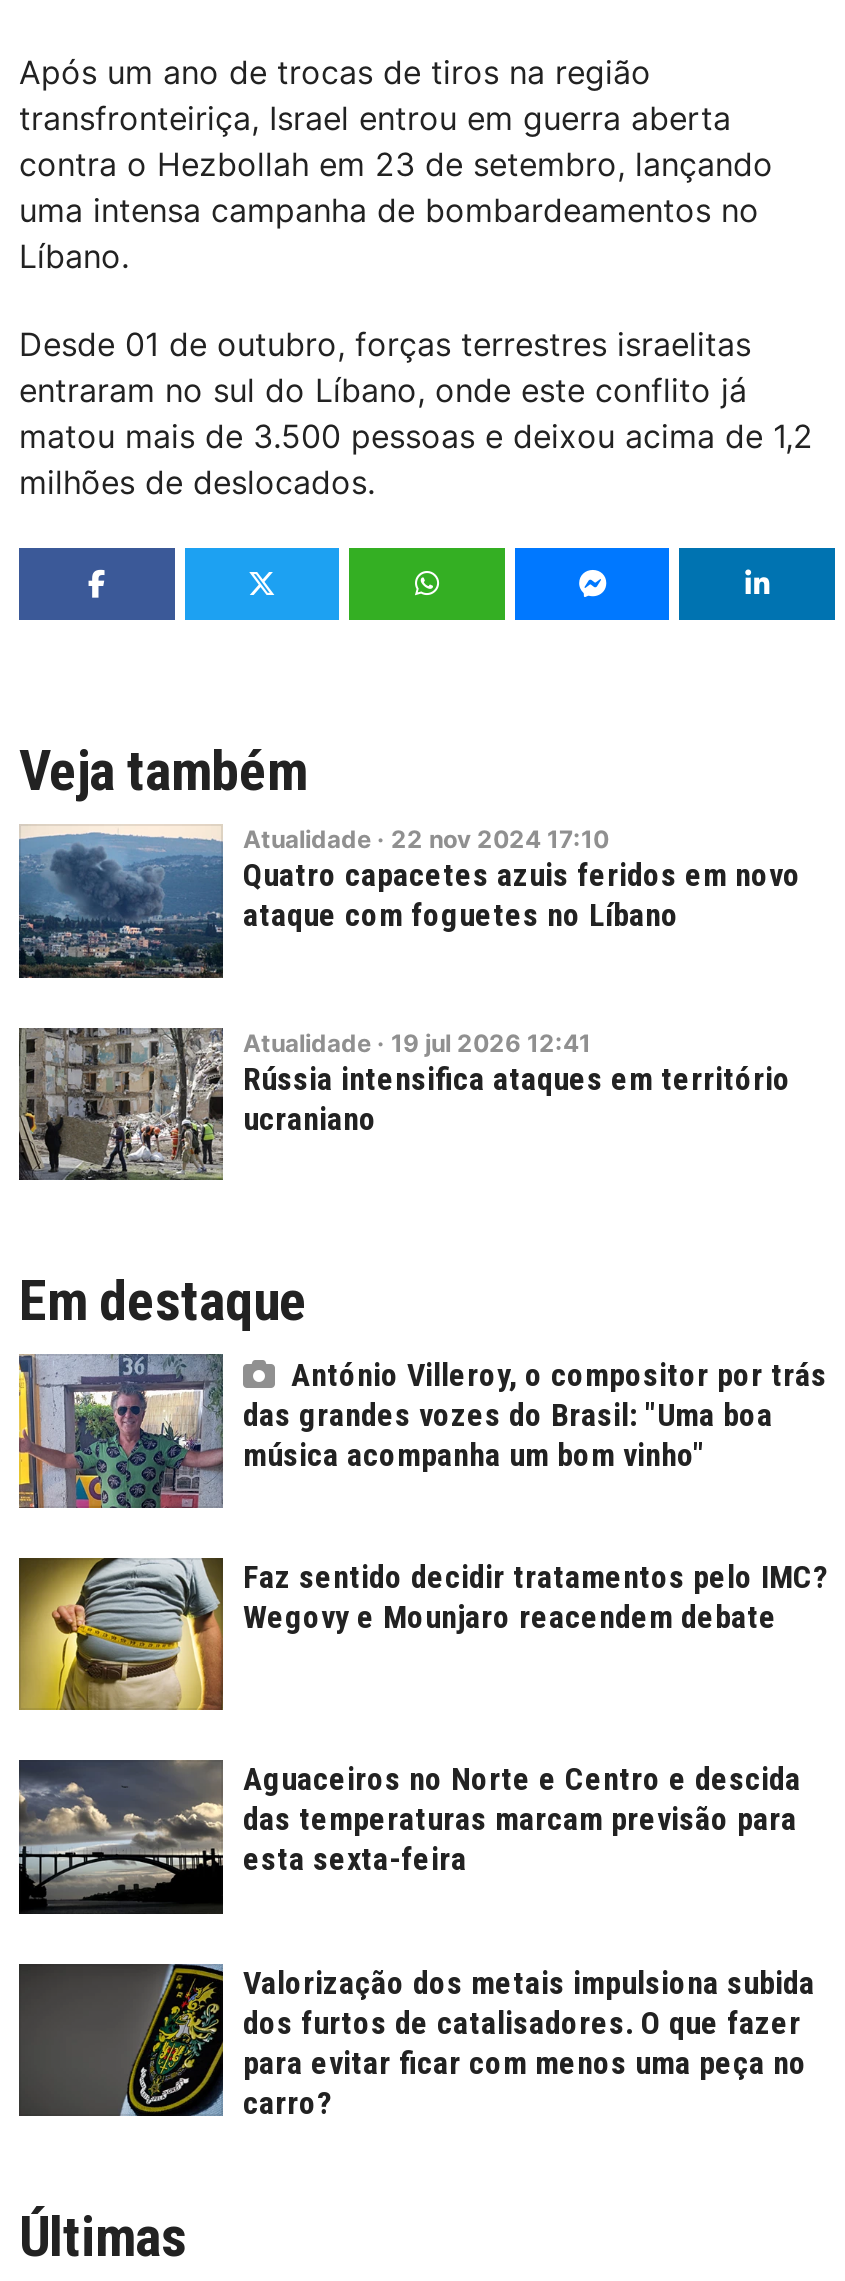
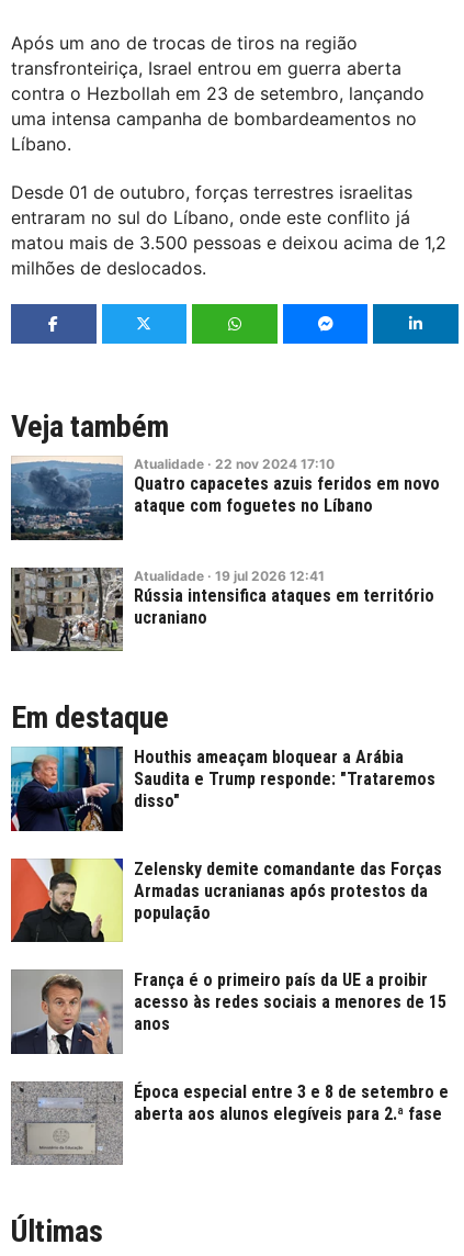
- [image]
- António Villeroy, o compositor por trás
- das grandes vozes do Brasil: "Uma boa
- música acompanha um bom vinho"
+ [image]
+ Houthis ameaçam bloquear a Arábia
+ Saudita e Trump responde: "Trataremos
+ disso"

- [image]
- Faz sentido decidir tratamentos pelo IMC?
- Wegovy e Mounjaro reacendem debate
+ [image]
+ Zelensky demite comandante das Forças
+ Armadas ucranianas após protestos da
+ população

- [image]
- Aguaceiros no Norte e Centro e descida
- das temperaturas marcam previsão para
- esta sexta-feira
+ [image]
+ França é o primeiro país da UE a proibir
+ acesso às redes sociais a menores de 15
+ anos

- [image]
- Valorização dos metais impulsiona subida
- dos furtos de catalisadores. O que fazer
- para evitar ficar com menos uma peça no
- carro?
+ [image]
+ Época especial entre 3 e 8 de setembro e
+ aberta aos alunos elegíveis para 2.ª fase
